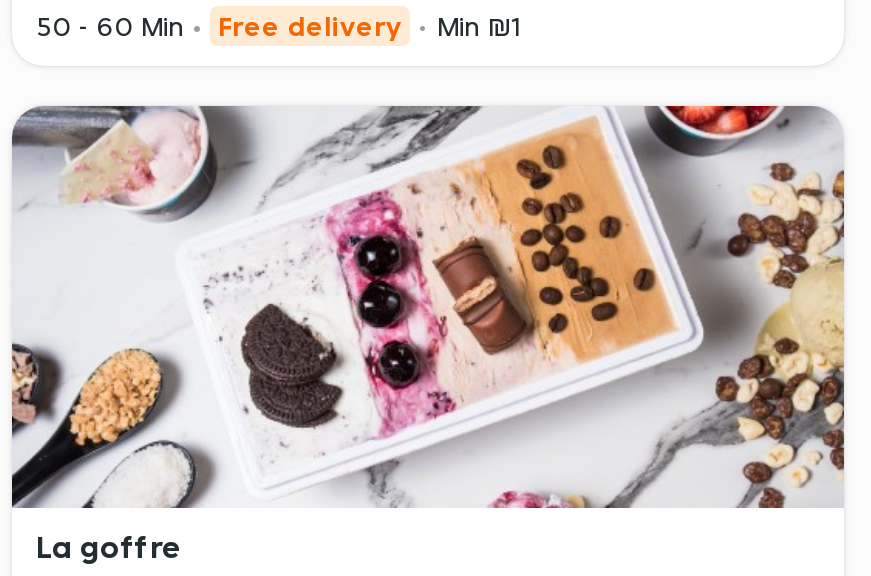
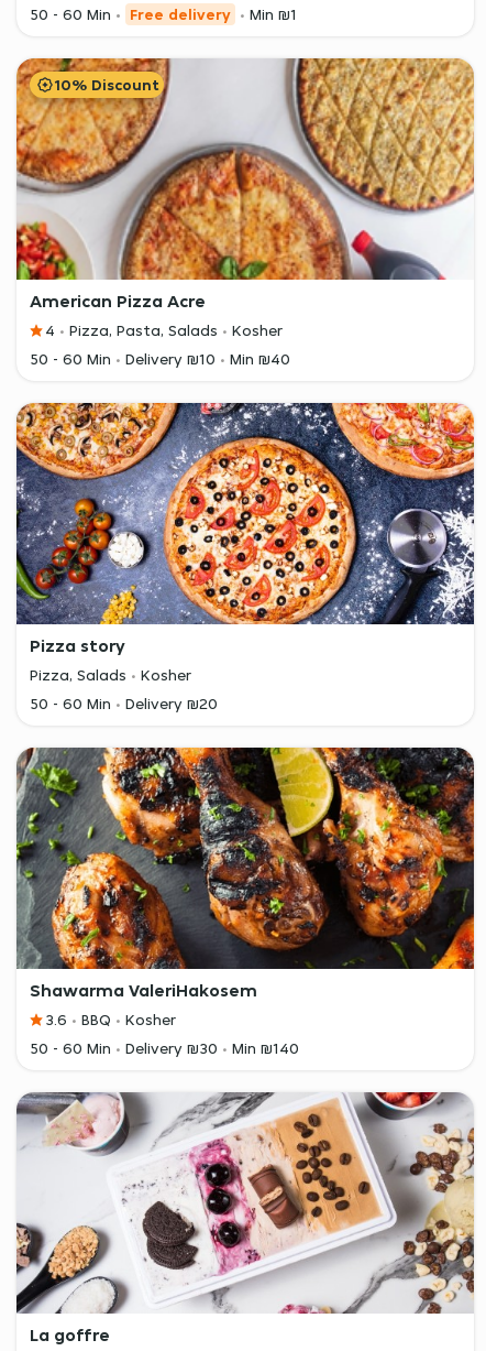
+ [image]
+ 10% Discount

+ [image]
+ Pizza story
+ Pizza, Salads
+ Kosher
+ 50 - 60 Min
+ Delivery ₪20

+ [image]
+ Shawarma ValeriHakosem
+ 3.6
+ BBQ
+ Kosher
+ 50 - 60 Min
+ Delivery ₪30
+ Min ₪140

+ American Pizza Acre
+ 4
+ Pizza, Pasta, Salads
+ Kosher
+ 50 - 60 Min
+ Delivery ₪10
+ Min ₪40
